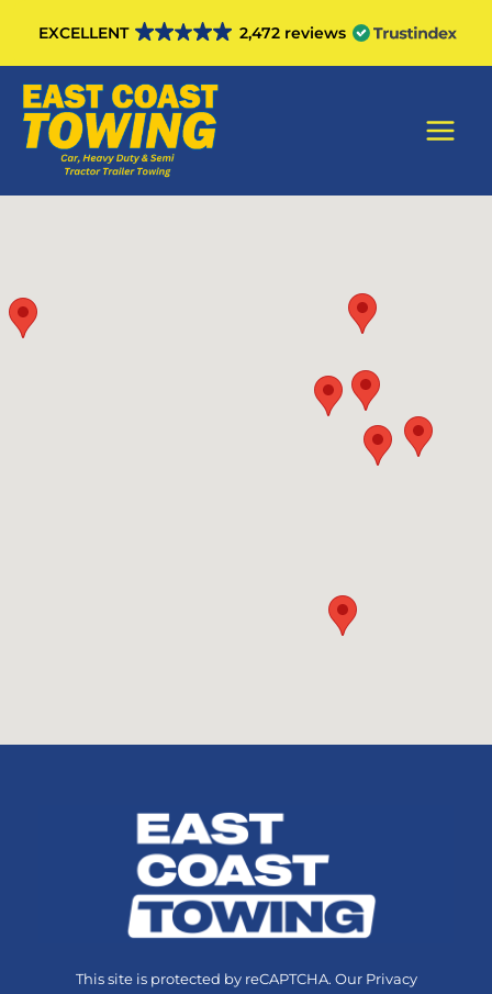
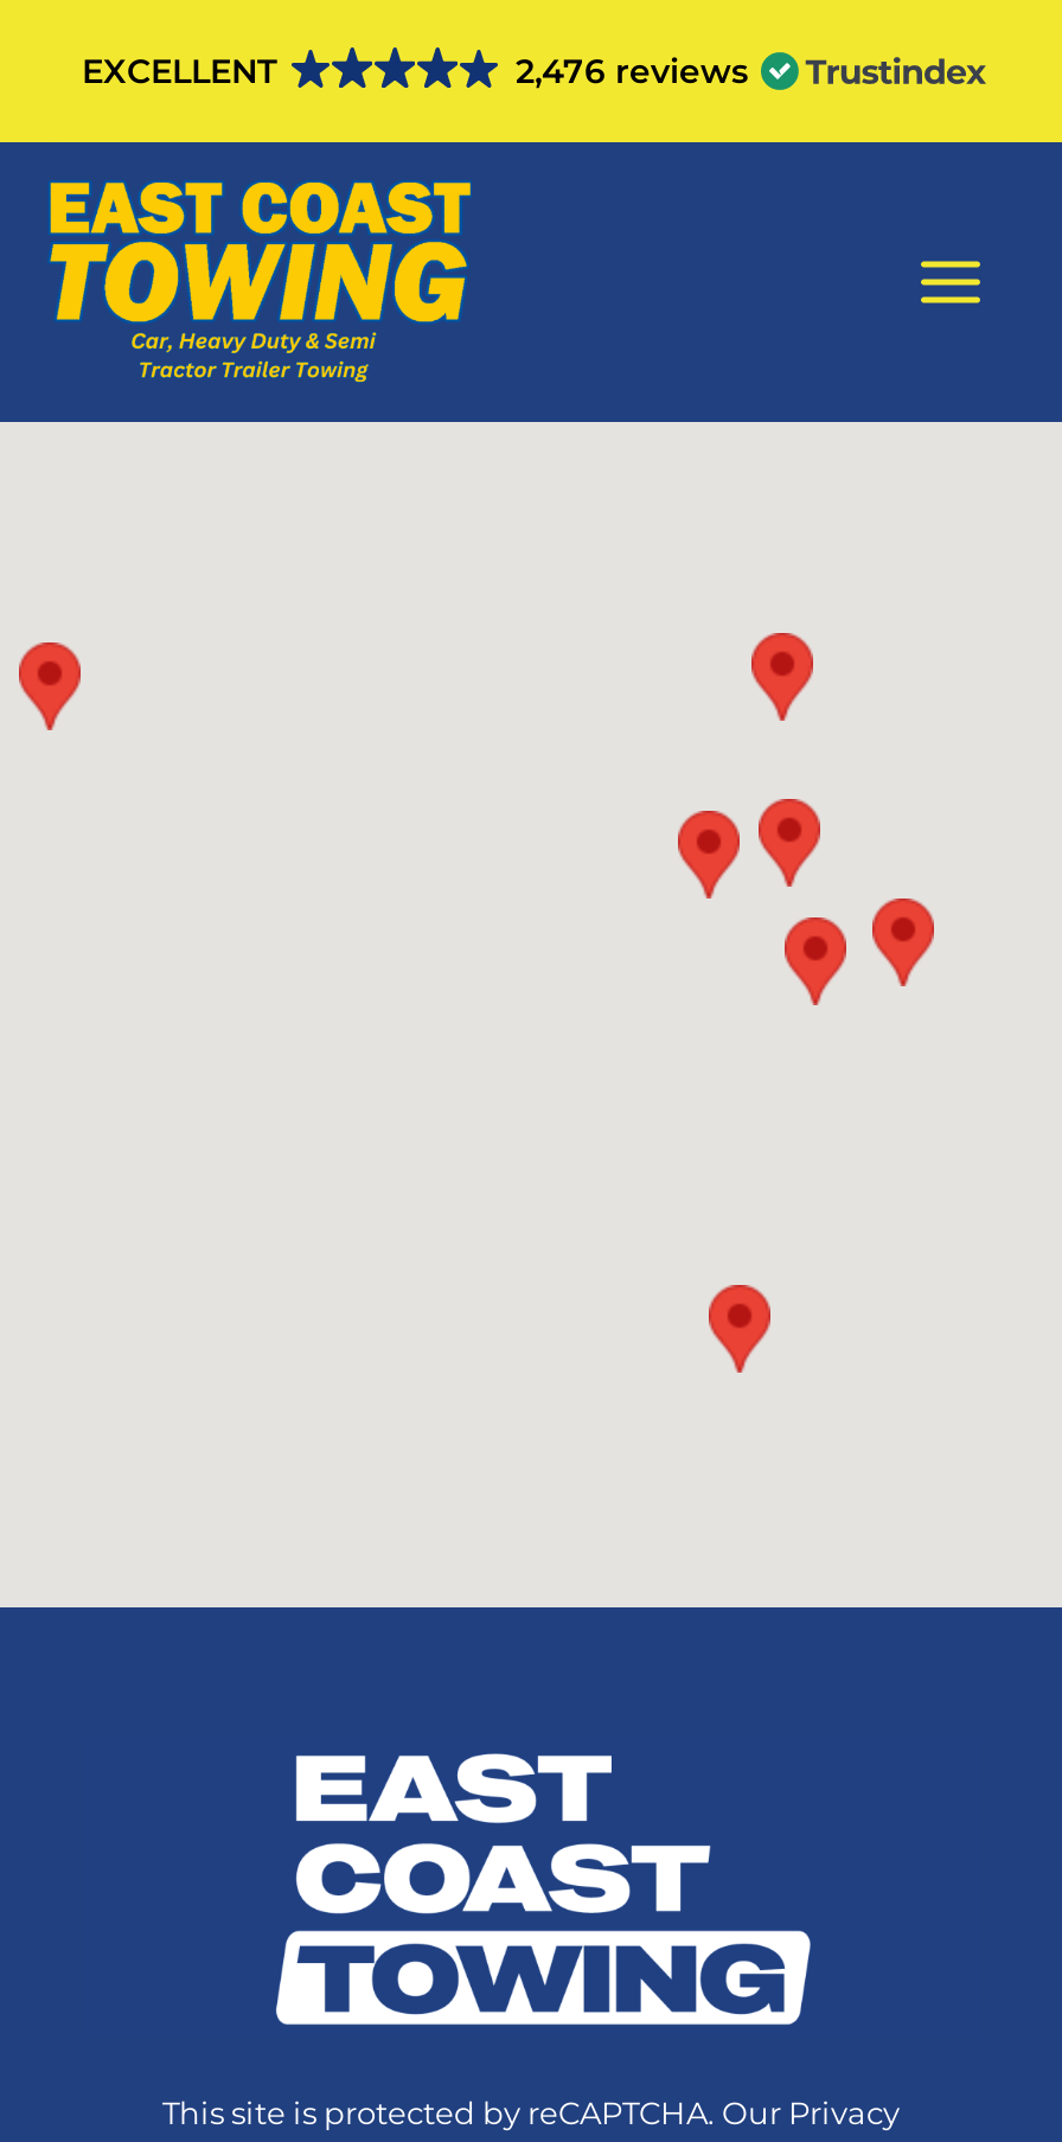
- 2,472 reviews
+ 2,476 reviews
